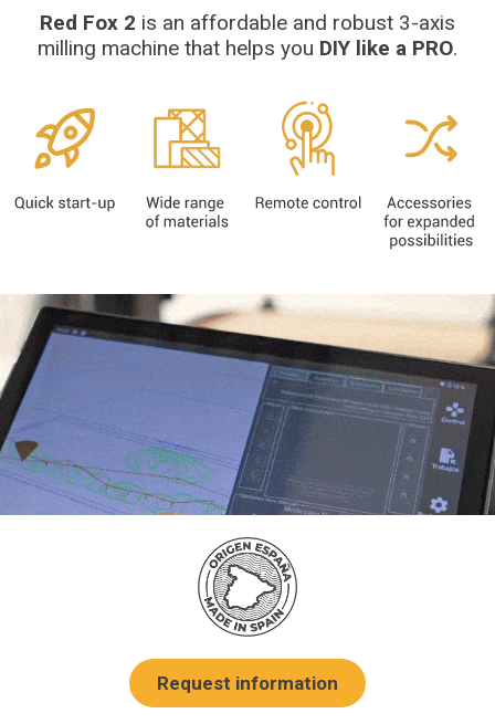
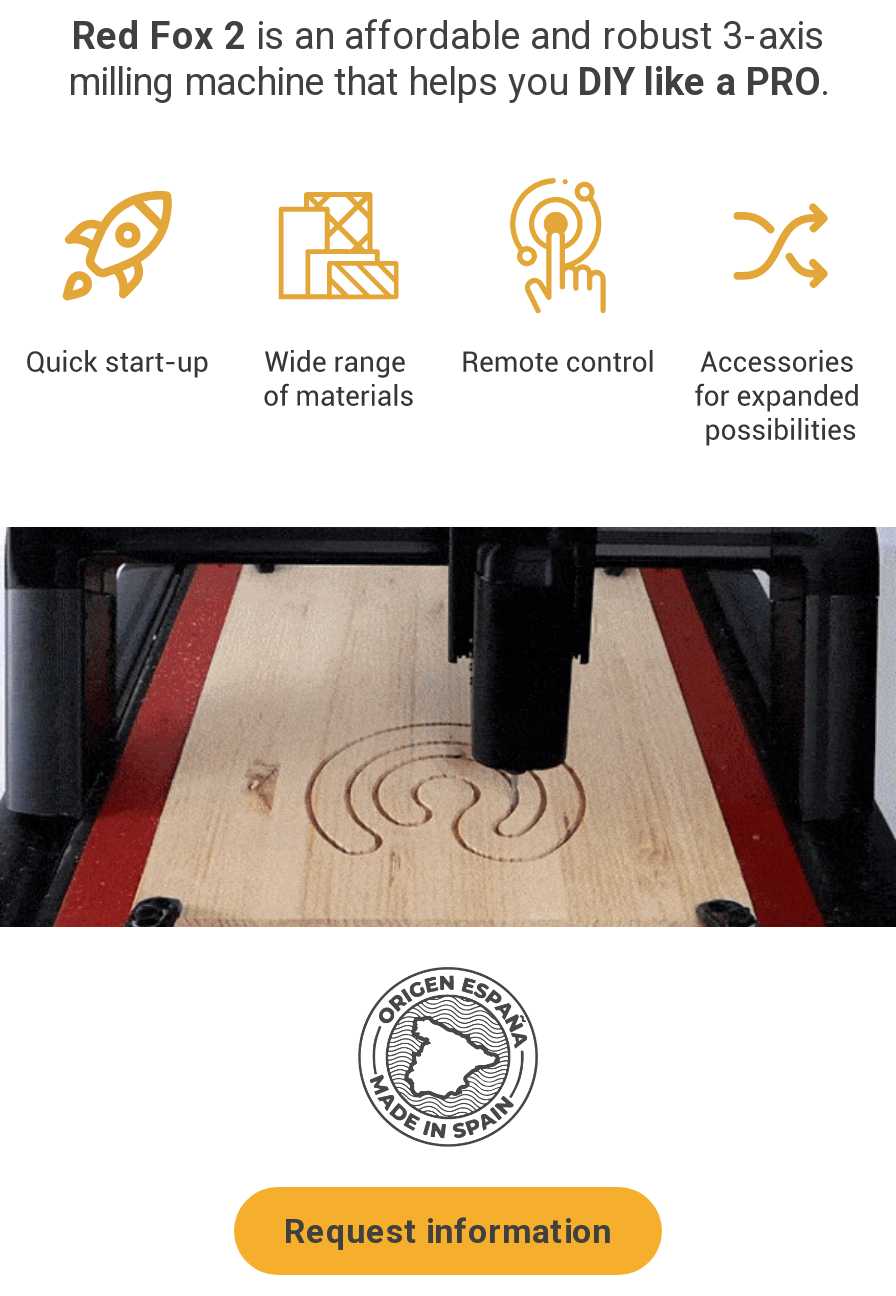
- [image]
+ [image]
